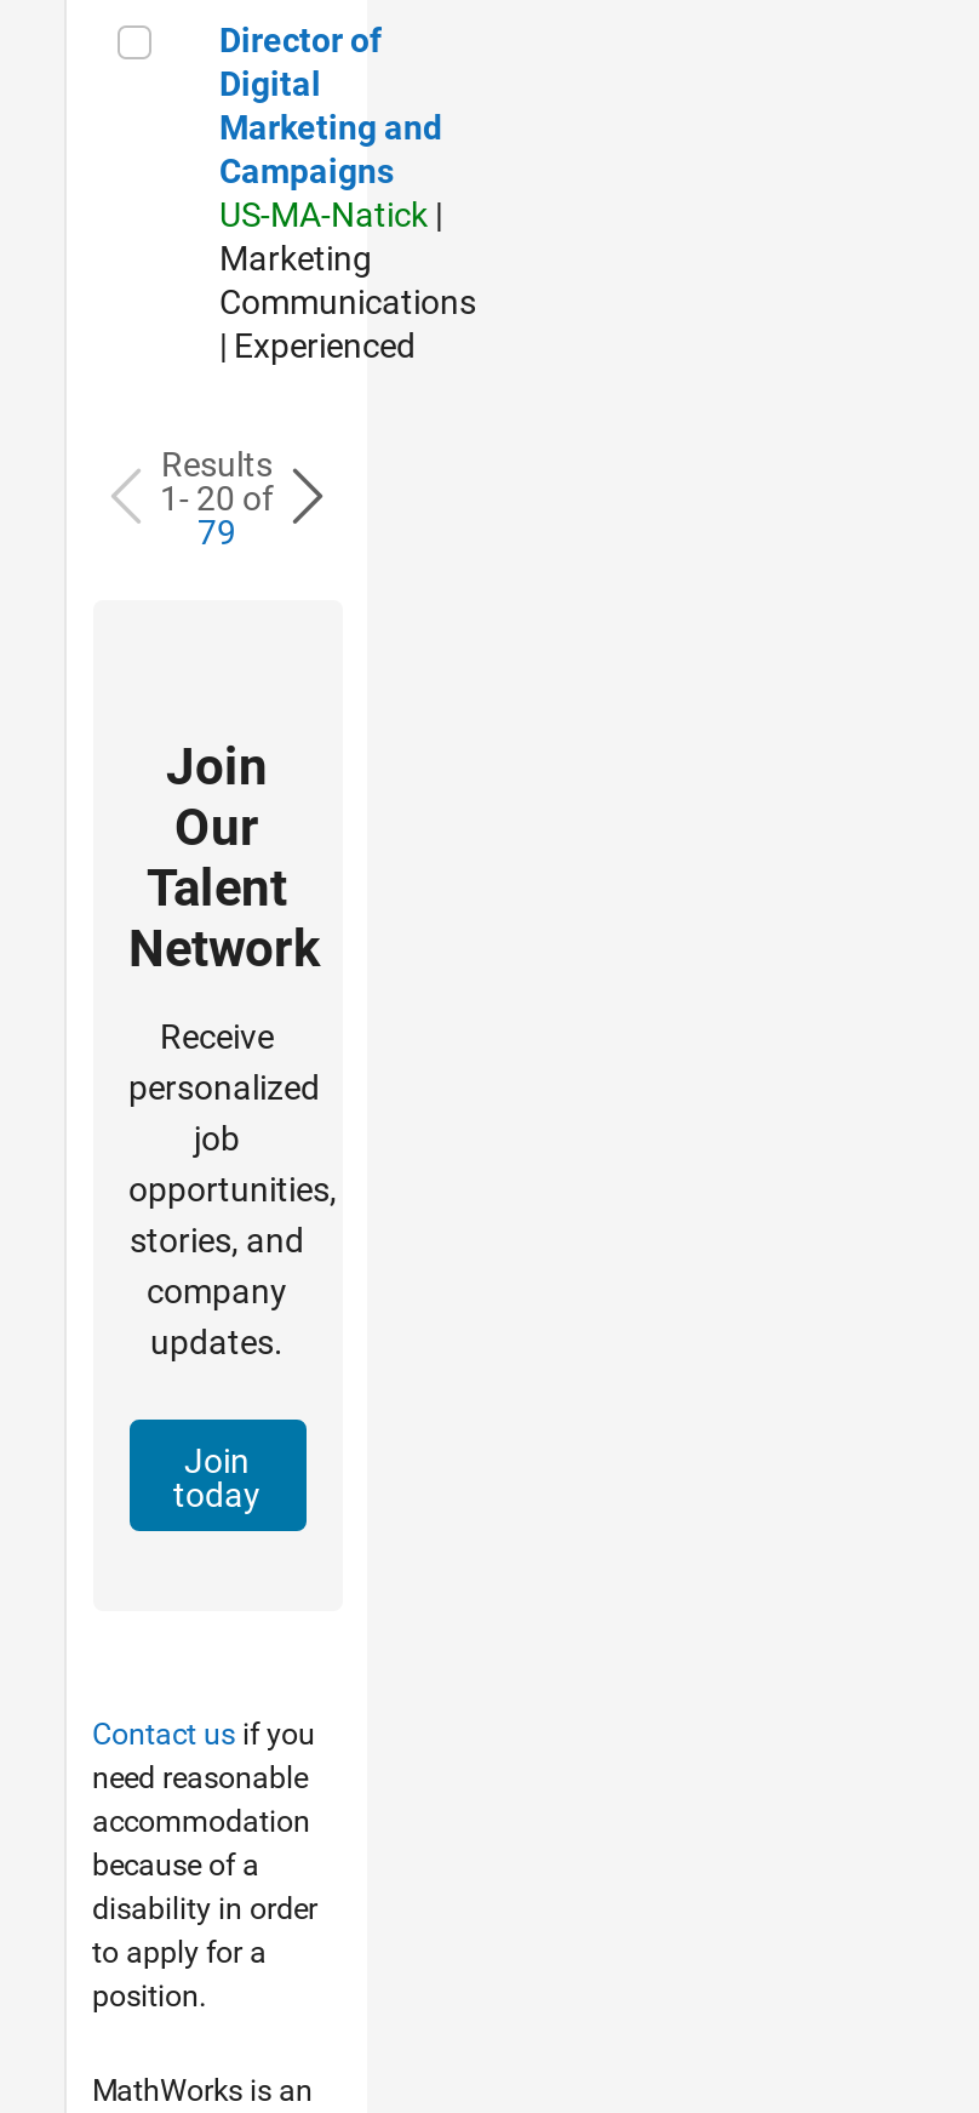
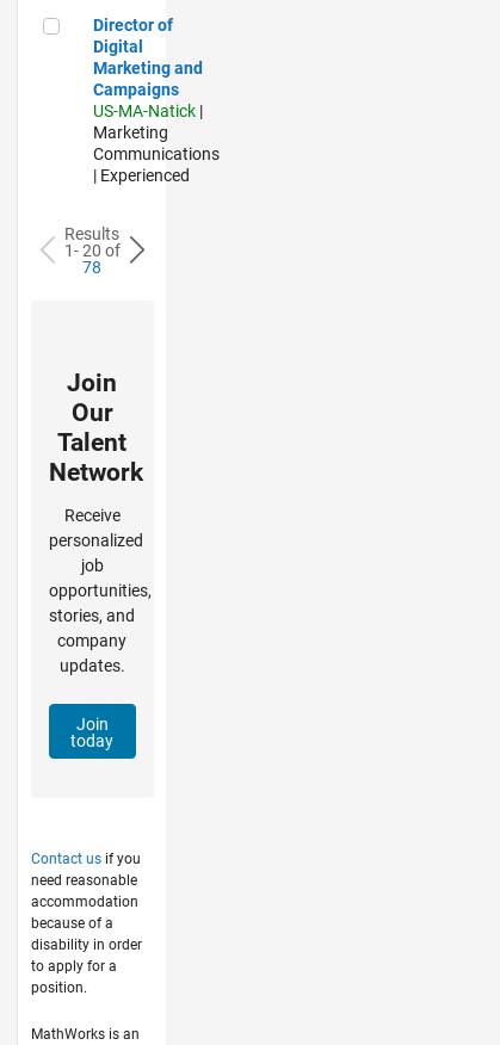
- 79
+ 78
